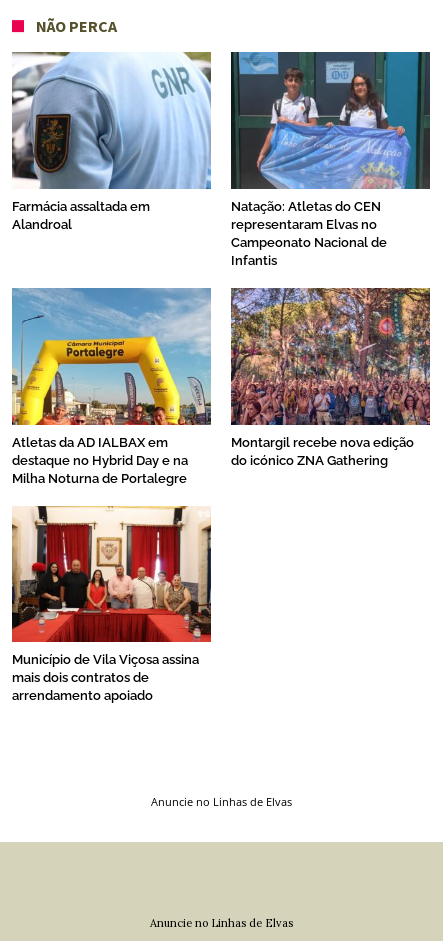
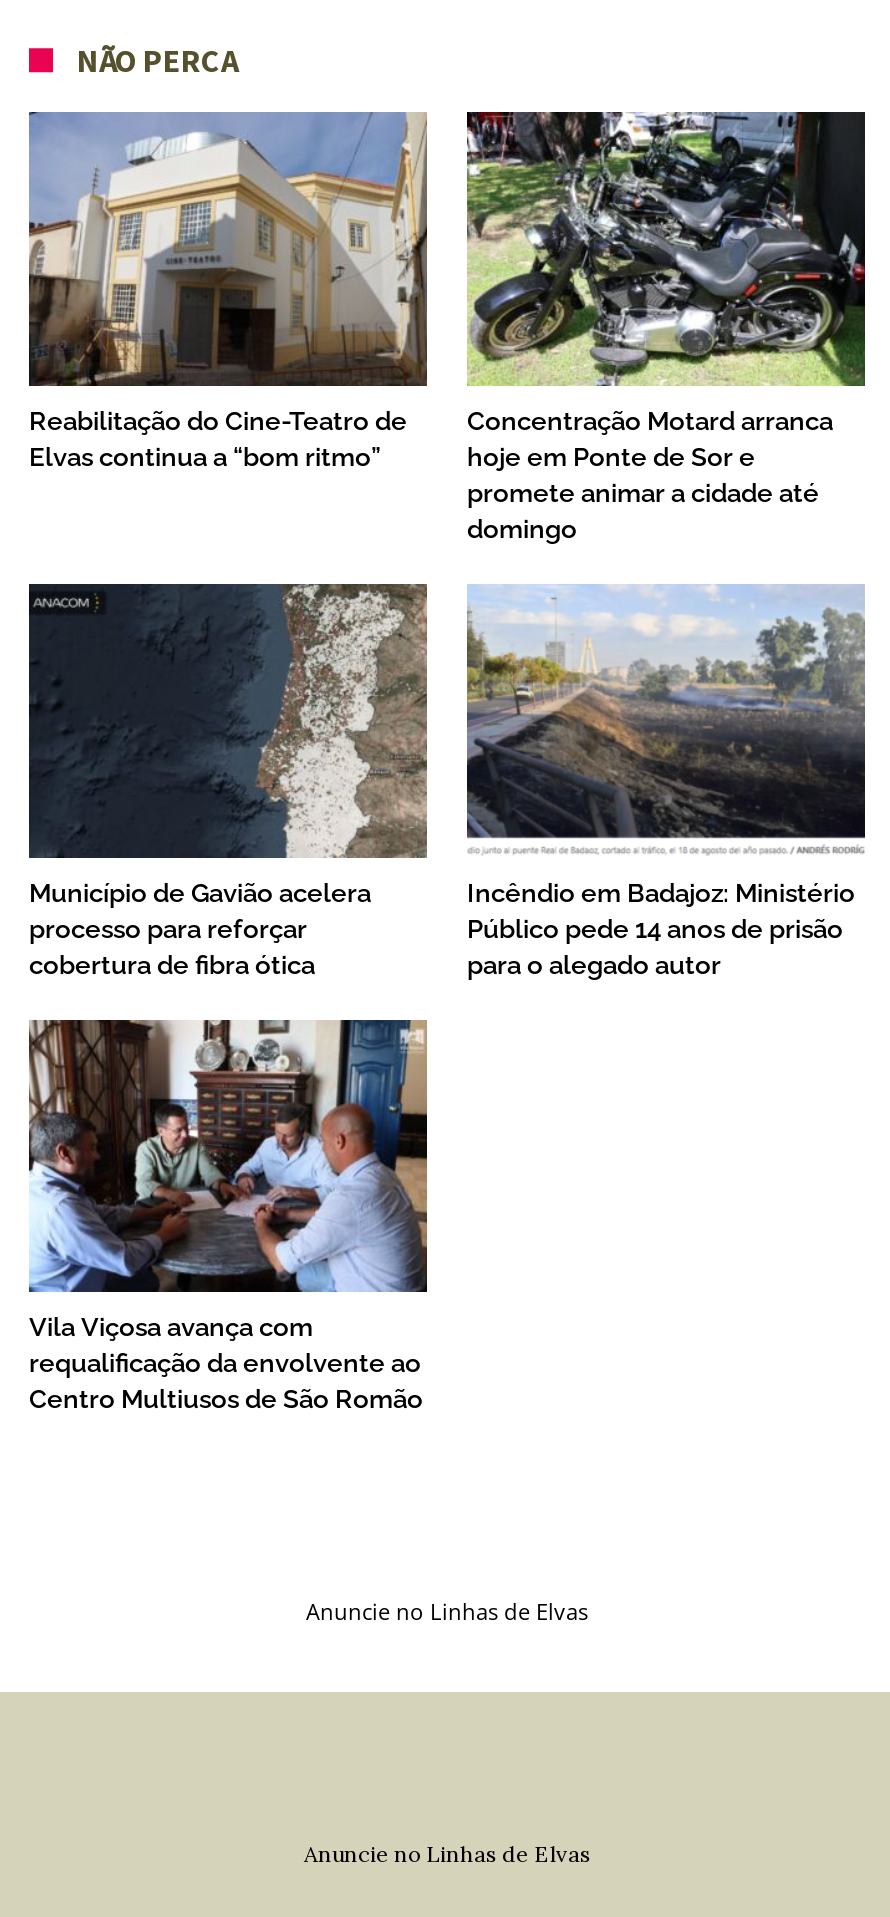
- [image]
- Farmácia assaltada em
- Alandroal
+ [image]
+ Reabilitação do Cine-Teatro de
+ Elvas continua a “bom ritmo”

- [image]
- Natação: Atletas do CEN
- representaram Elvas no
- Campeonato Nacional de
- Infantis
+ [image]
+ Concentração Motard arranca
+ hoje em Ponte de Sor e
+ promete animar a cidade até
+ domingo

- [image]
- Atletas da AD IALBAX em
- destaque no Hybrid Day e na
- Milha Noturna de Portalegre
+ [image]
+ Município de Gavião acelera
+ processo para reforçar
+ cobertura de fibra ótica

- [image]
- Montargil recebe nova edição
- do icónico ZNA Gathering
+ [image]
+ Incêndio em Badajoz: Ministério
+ Público pede 14 anos de prisão
+ para o alegado autor

- [image]
- Município de Vila Viçosa assina
- mais dois contratos de
- arrendamento apoiado
+ [image]
+ Vila Viçosa avança com
+ requalificação da envolvente ao
+ Centro Multiusos de São Romão
